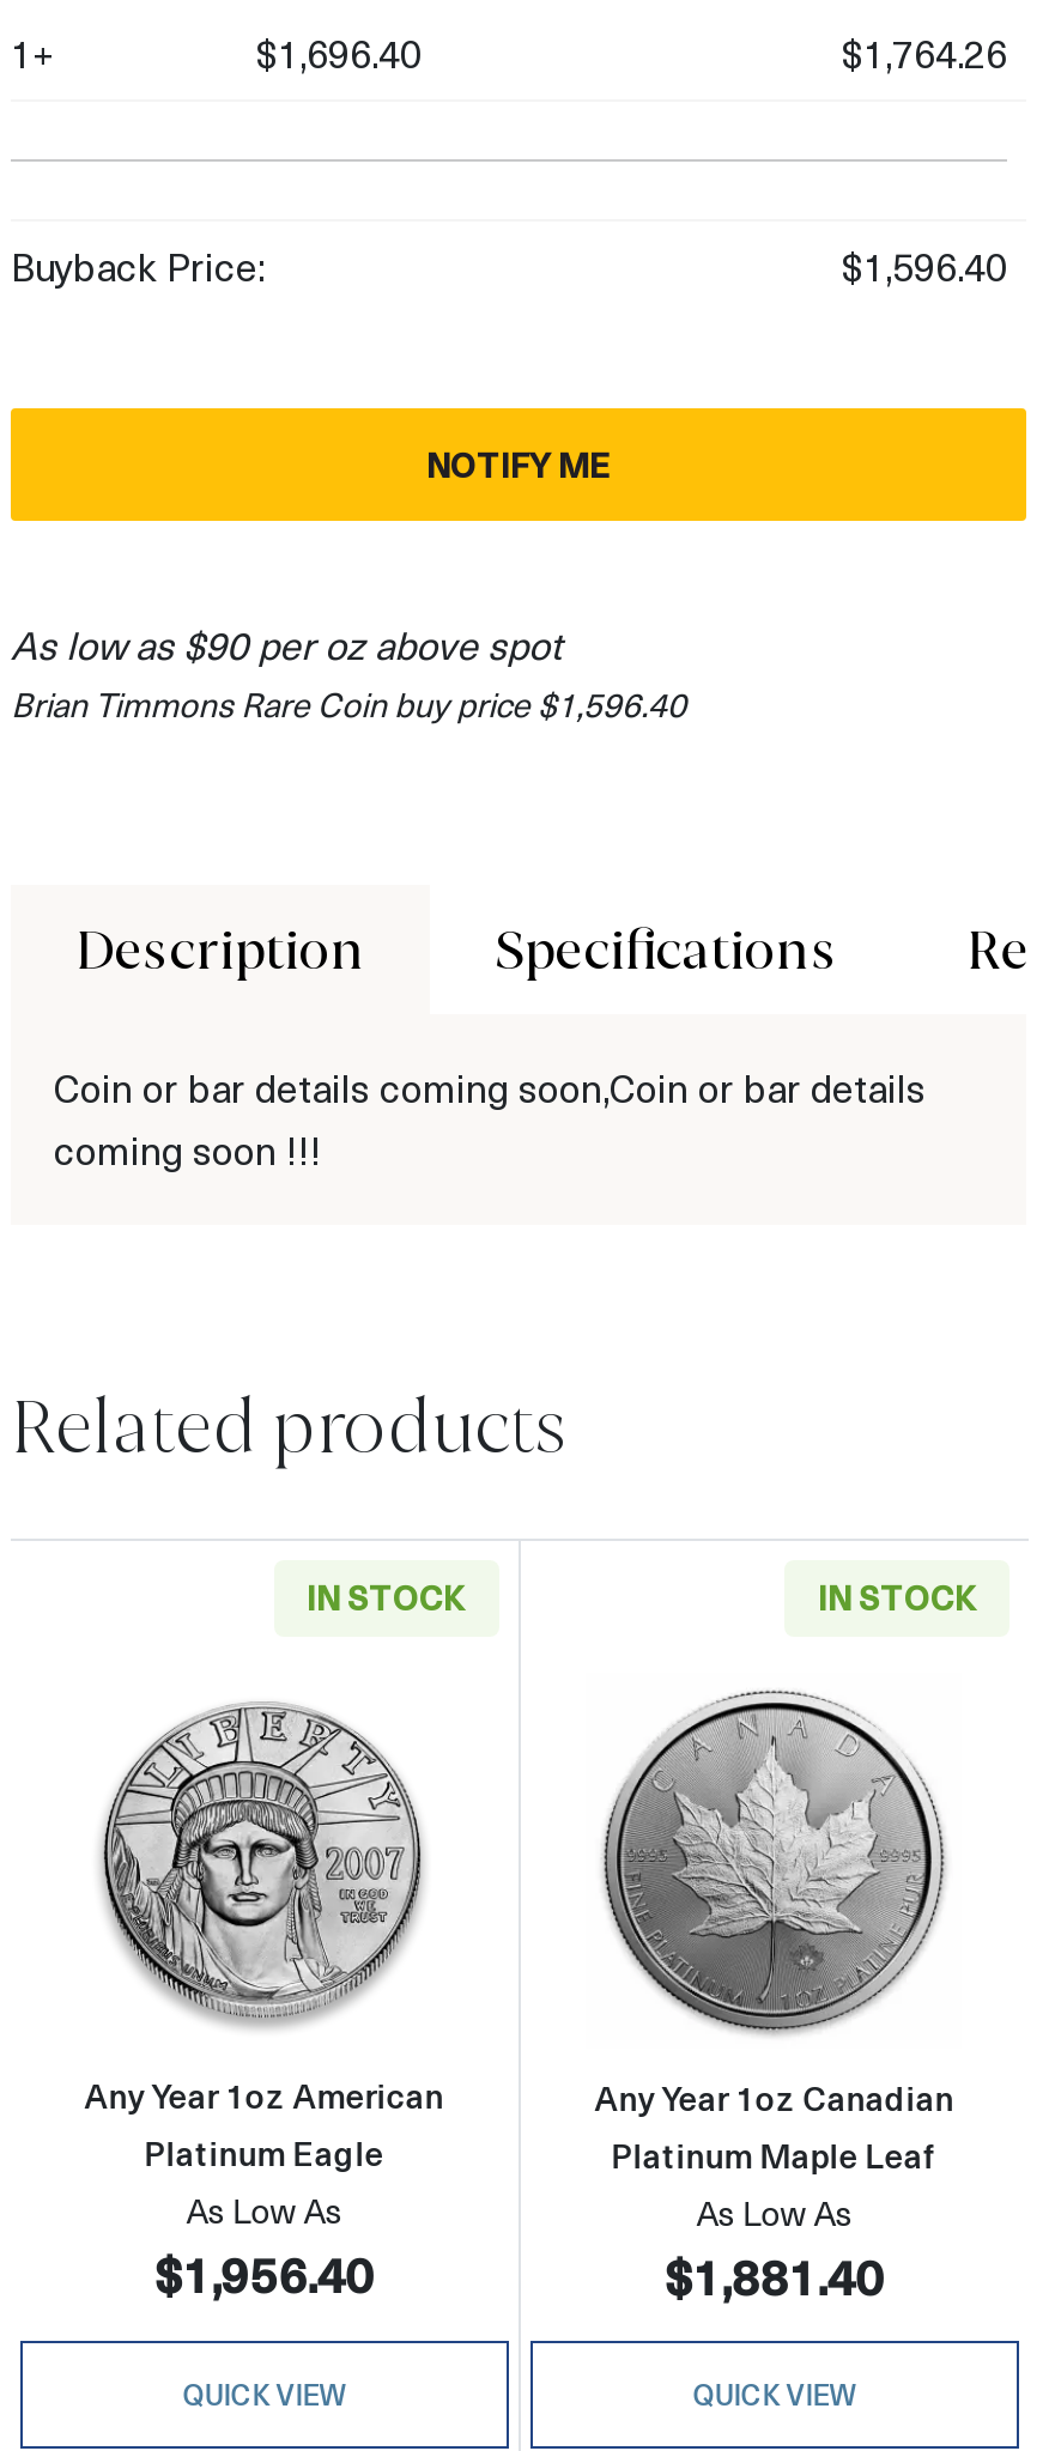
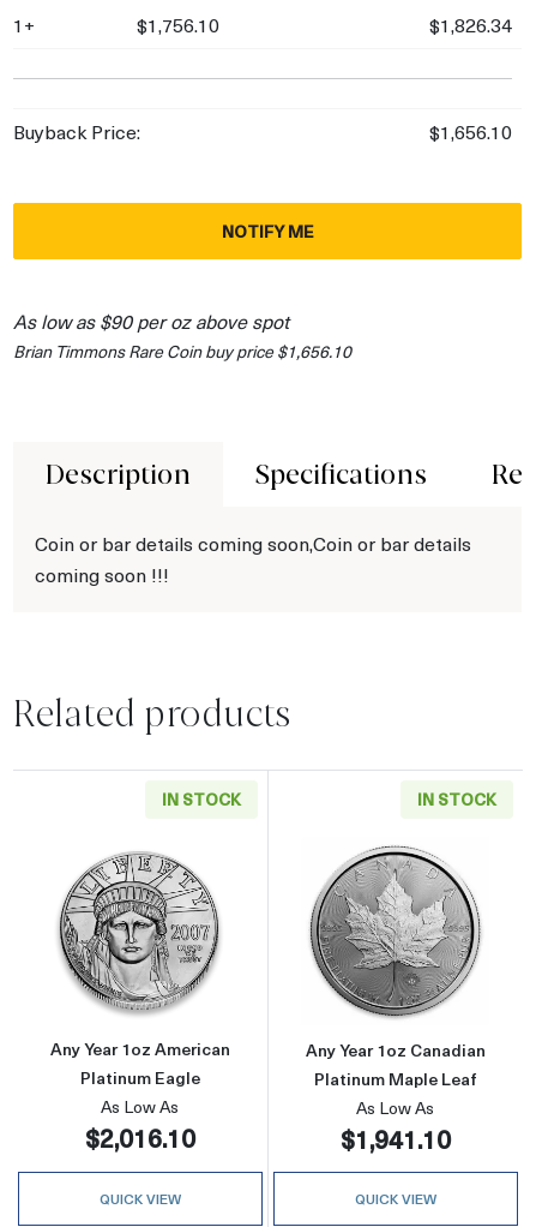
- $1,696.40
+ $1,756.10

- $1,764.26
+ $1,826.34

- $1,596.40
+ $1,656.10

- Brian Timmons Rare Coin buy price $1,596.40
+ Brian Timmons Rare Coin buy price $1,656.10

- $1,956.40
+ $2,016.10

- $1,881.40
+ $1,941.10
